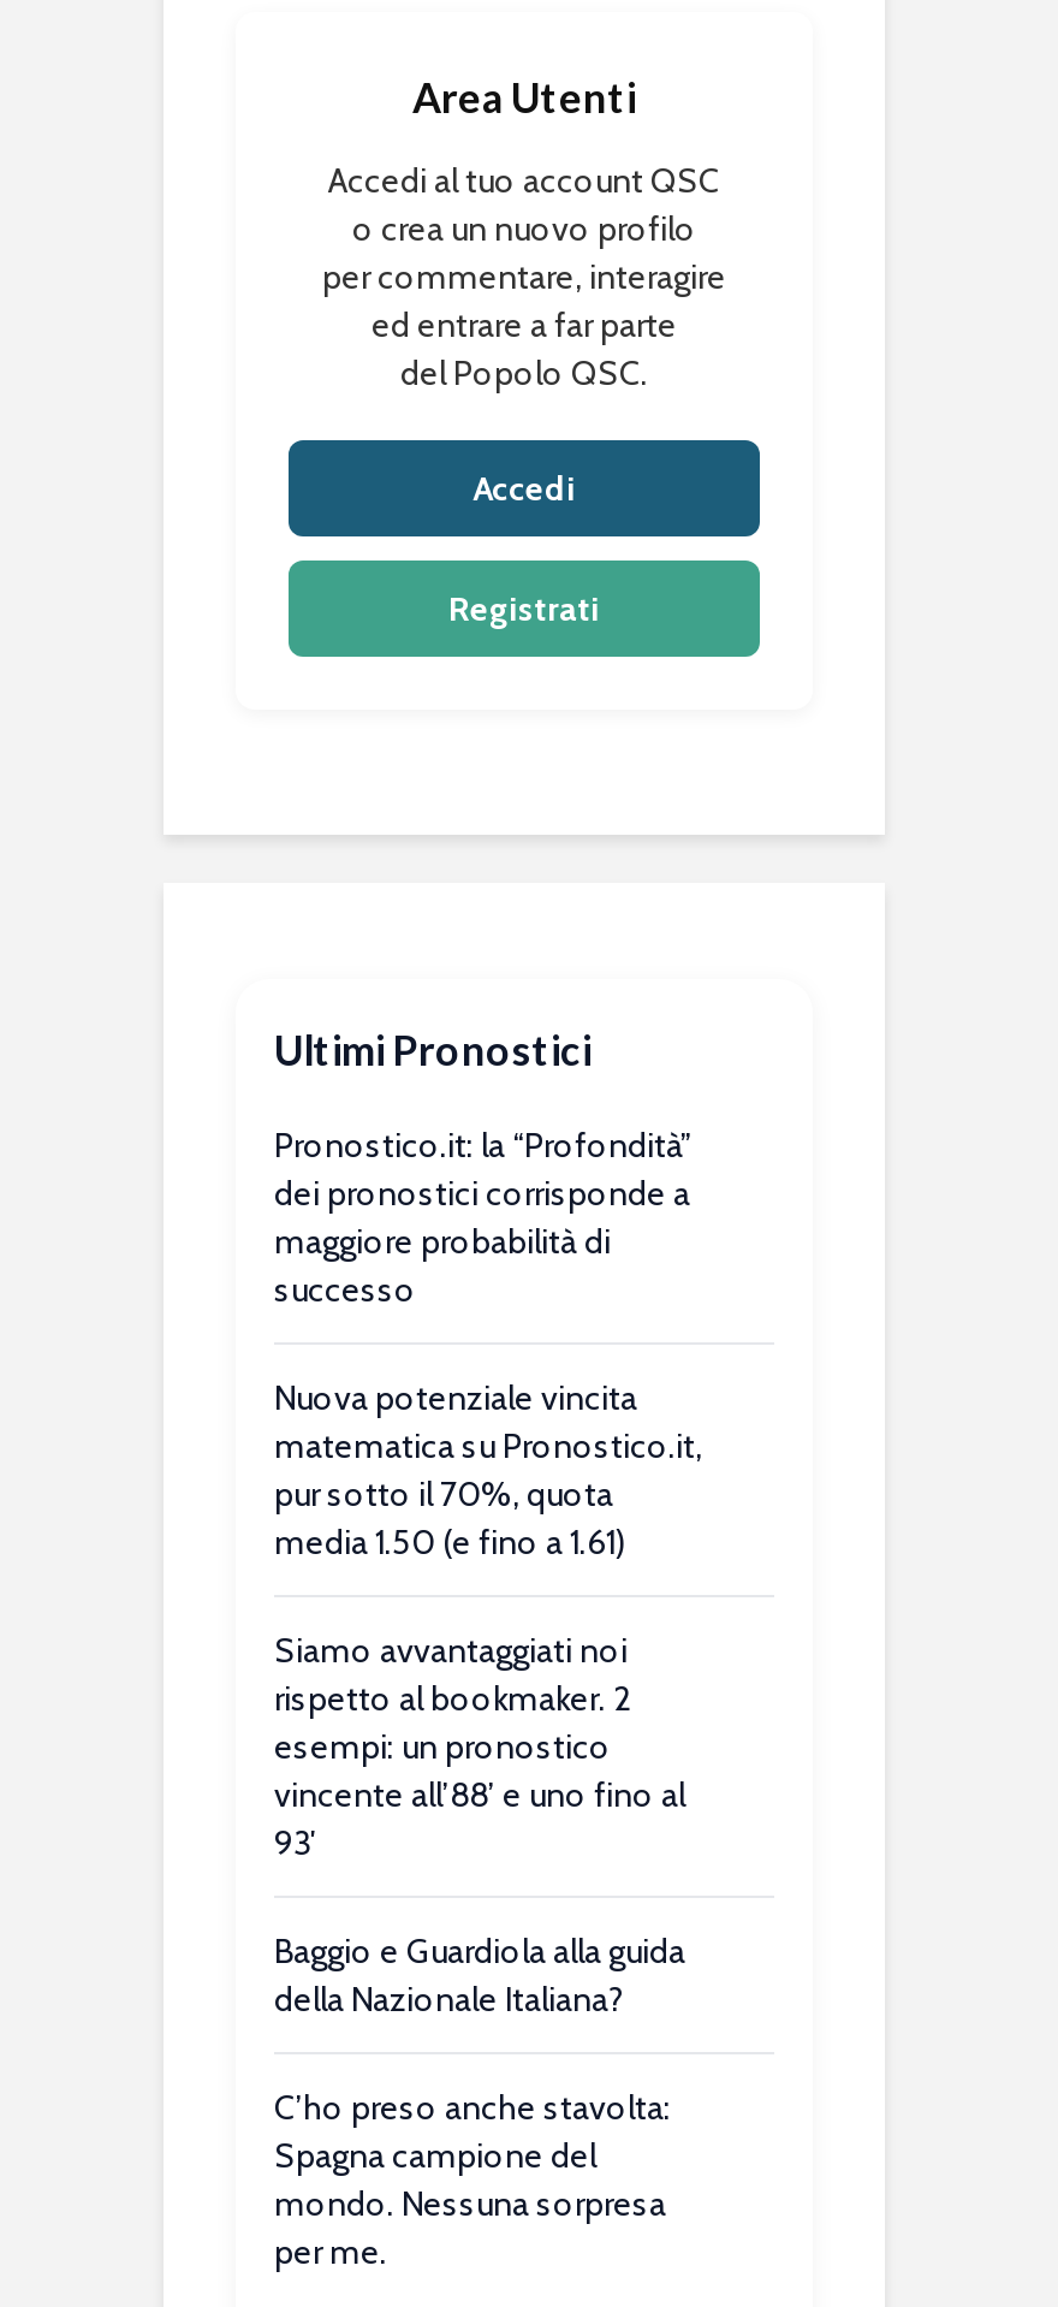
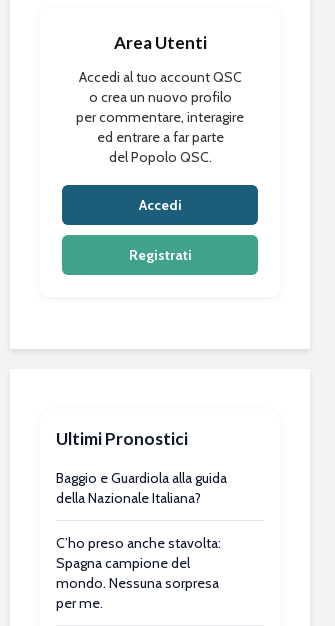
- Pronostico.it: la “Profondità”
- dei pronostici corrisponde a
- maggiore probabilità di
- successo
- Nuova potenziale vincita
- matematica su Pronostico.it,
- pur sotto il 70%, quota
- media 1.50 (e fino a 1.61)
- Siamo avvantaggiati noi
- rispetto al bookmaker. 2
- esempi: un pronostico
- vincente all’88’ e uno fino al
- 93′
